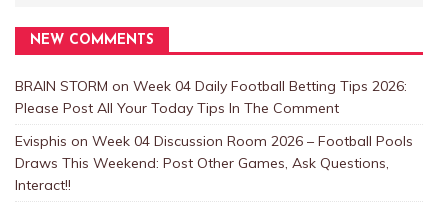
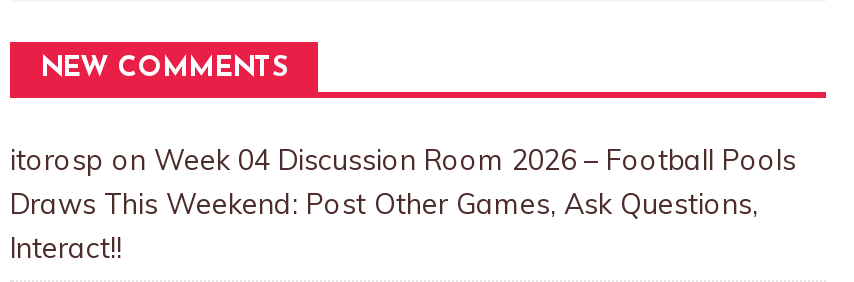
- BRAIN STORM on Week 04 Daily Football Betting Tips 2026:
- Please Post All Your Today Tips In The Comment
- Evisphis on Week 04 Discussion Room 2026 – Football Pools
+ itorosp on Week 04 Discussion Room 2026 – Football Pools
